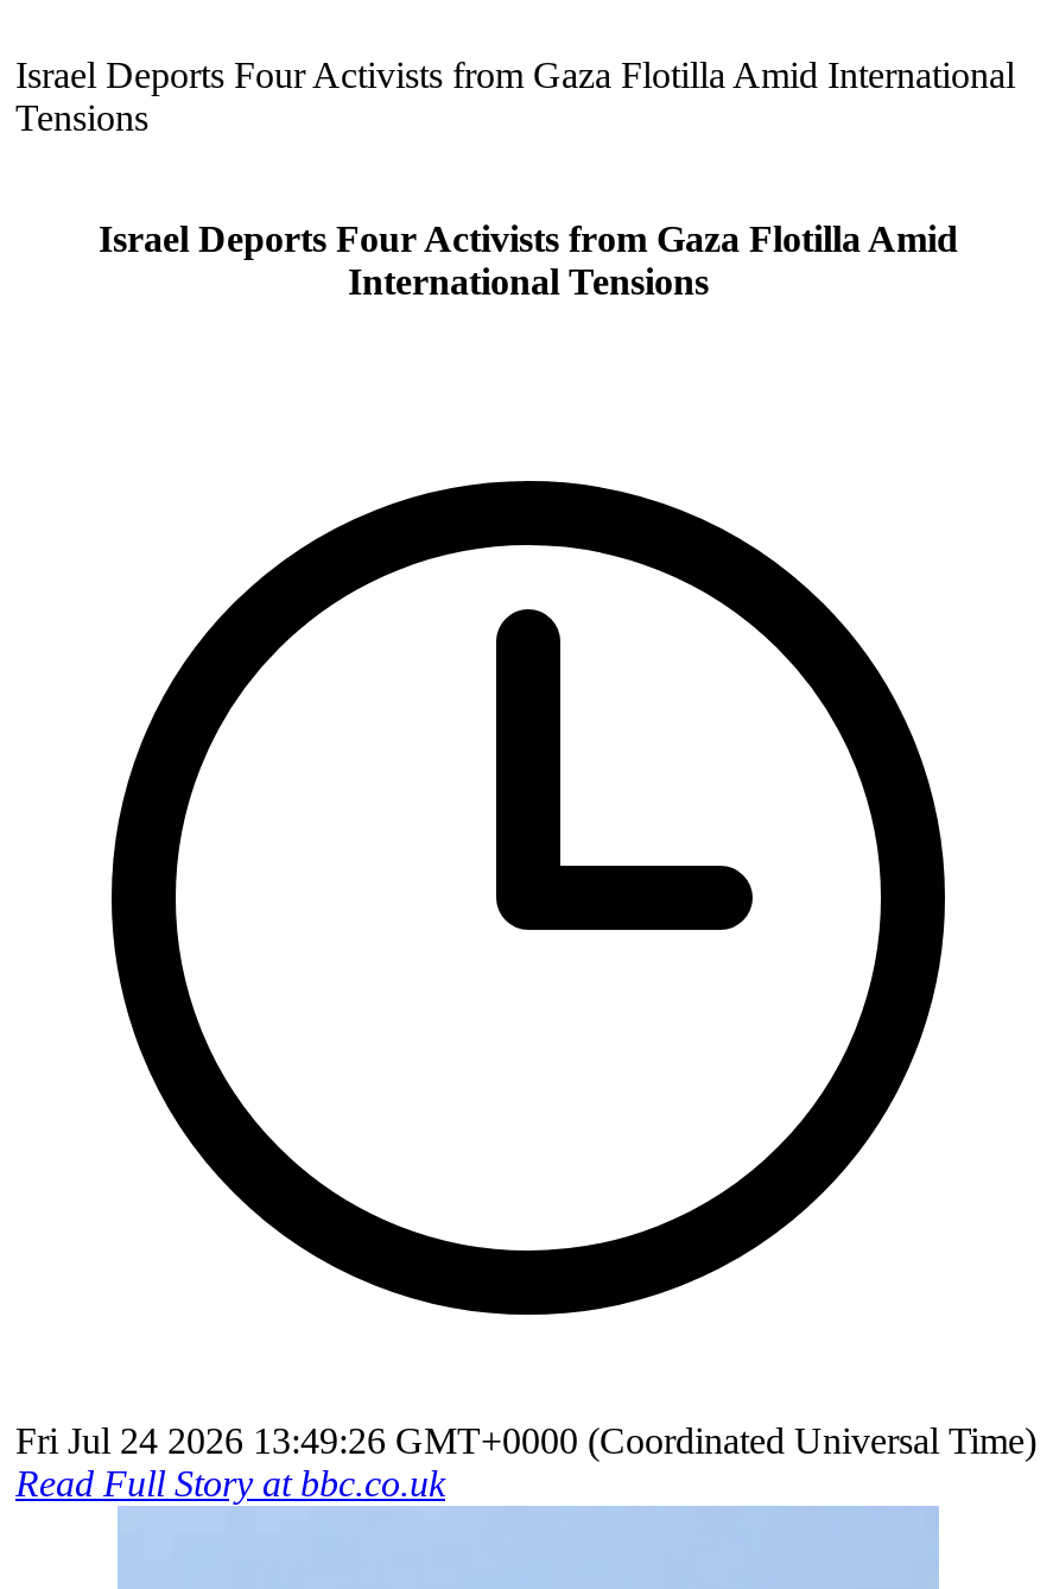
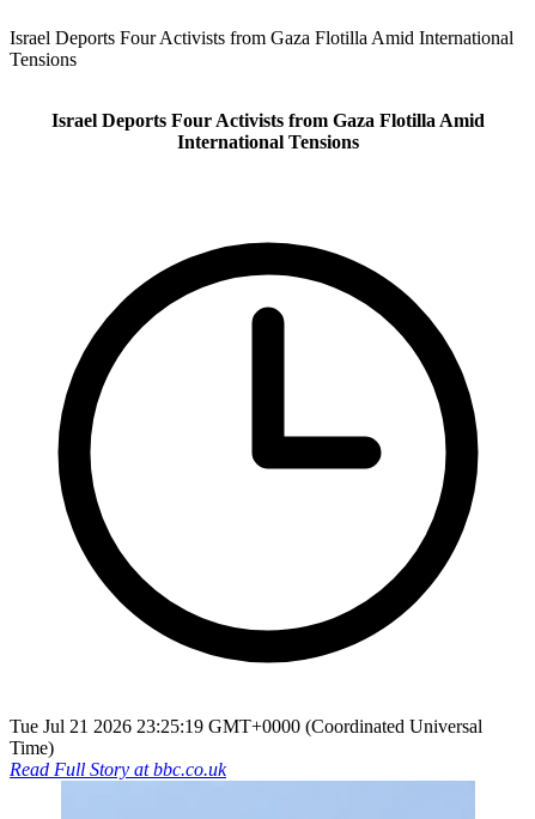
- Fri Jul 24 2026 13:49:26 GMT+0000 (Coordinated Universal Time)
+ Tue Jul 21 2026 23:25:19 GMT+0000 (Coordinated Universal
+ Time)
